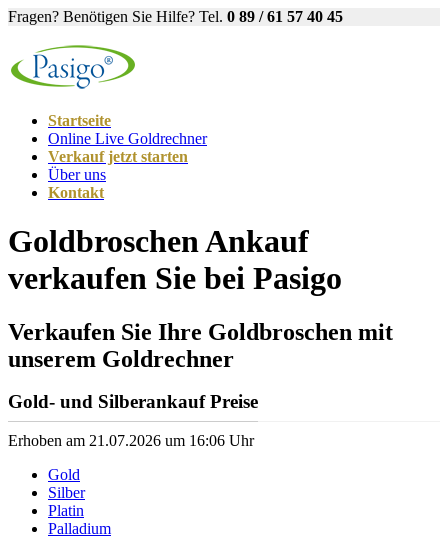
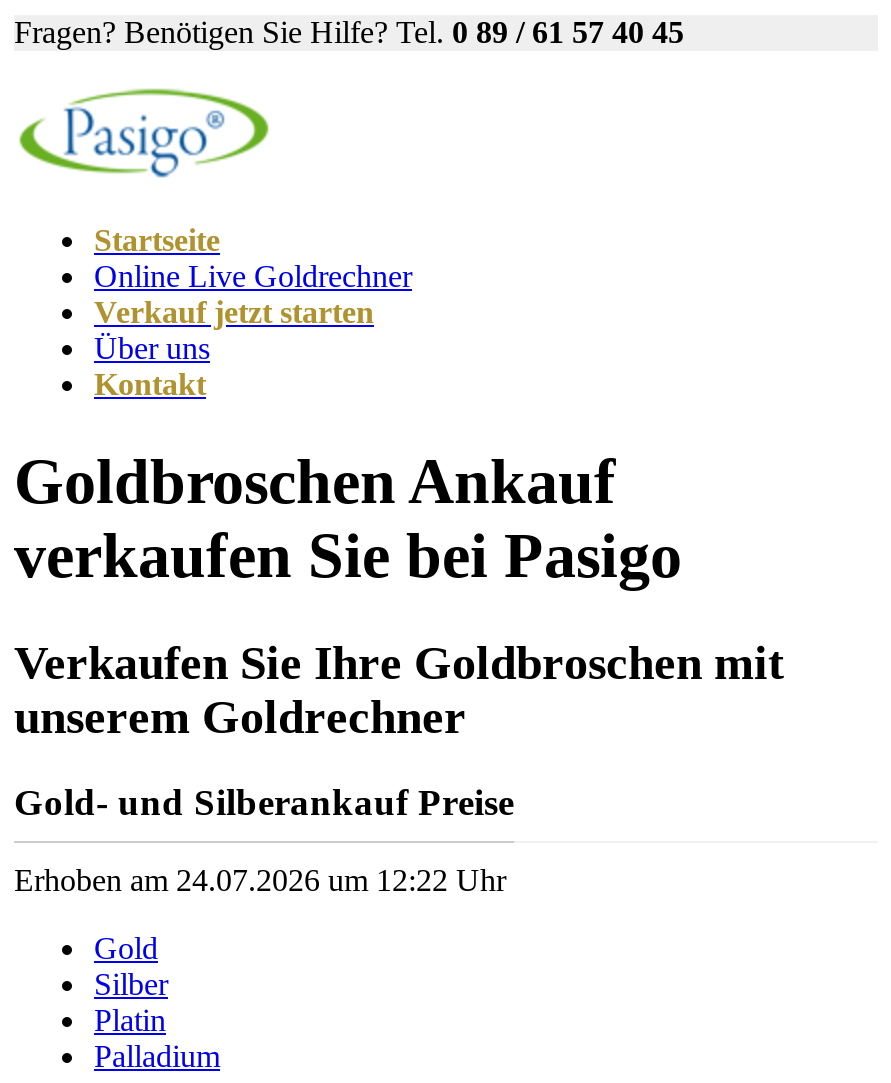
- Erhoben am 21.07.2026 um 16:06 Uhr
+ Erhoben am 24.07.2026 um 12:22 Uhr
